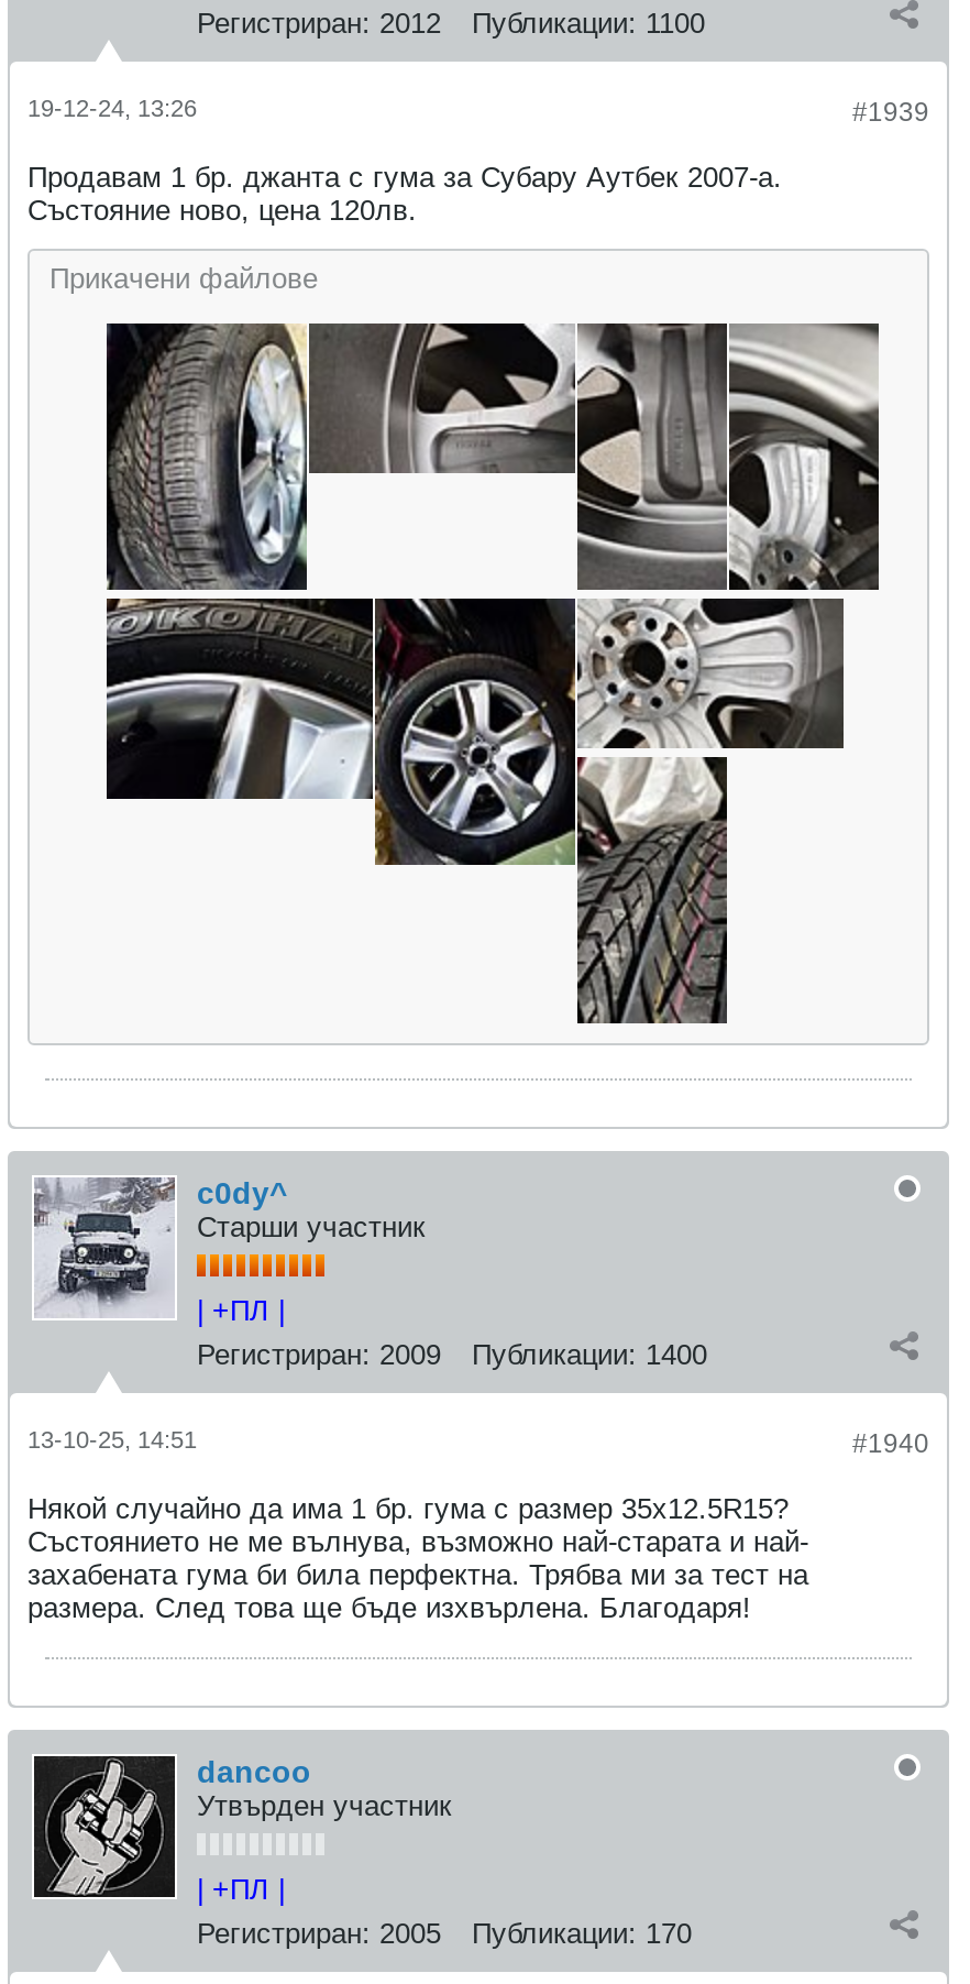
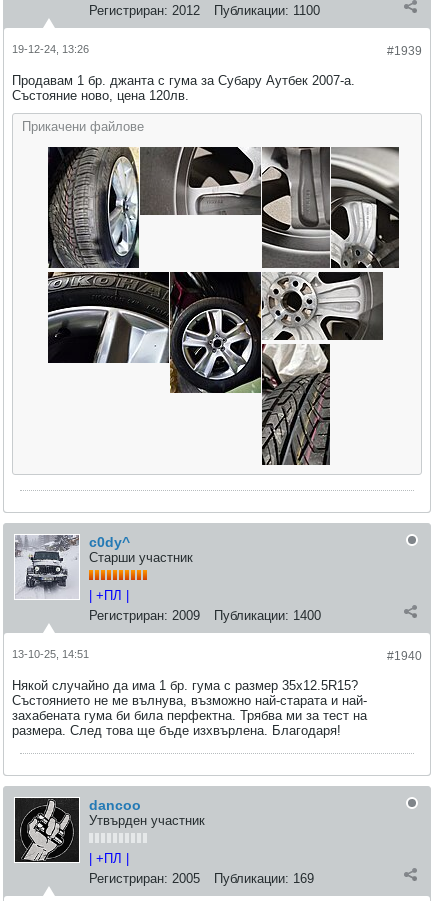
- Регистриран: 2005 Публикации: 170
+ Регистриран: 2005 Публикации: 169
